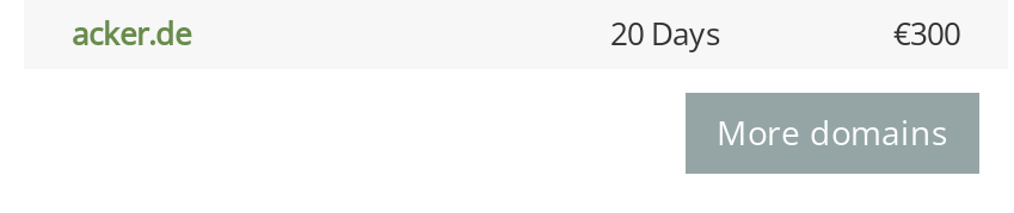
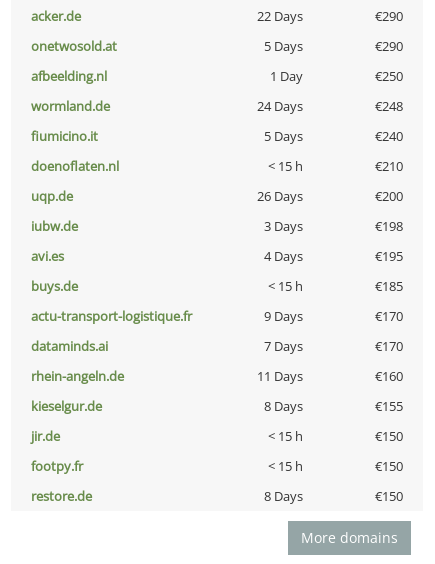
- 20 Days
- €300
+ 22 Days
+ €290
+ onetwosold.at
+ 5 Days
+ €290
+ afbeelding.nl
+ 1 Day
+ €250
+ wormland.de
+ 24 Days
+ €248
+ fiumicino.it
+ 5 Days
+ €240
+ doenoflaten.nl
+ < 15 h
+ €210
+ uqp.de
+ 26 Days
+ €200
+ iubw.de
+ 3 Days
+ €198
+ avi.es
+ 4 Days
+ €195
+ buys.de
+ < 15 h
+ €185
+ actu-transport-logistique.fr
+ 9 Days
+ €170
+ dataminds.ai
+ 7 Days
+ €170
+ rhein-angeln.de
+ 11 Days
+ €160
+ kieselgur.de
+ 8 Days
+ €155
+ jir.de
+ < 15 h
+ €150
+ footpy.fr
+ < 15 h
+ €150
+ restore.de
+ 8 Days
+ €150
